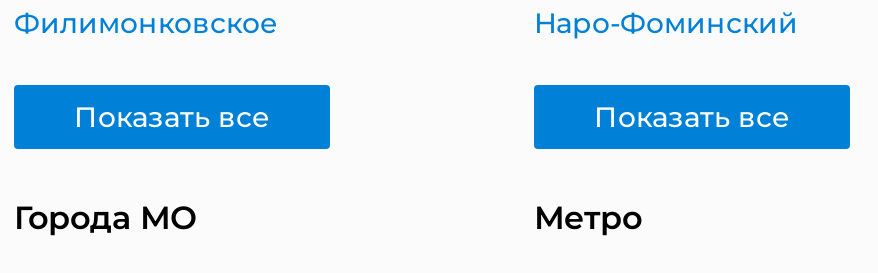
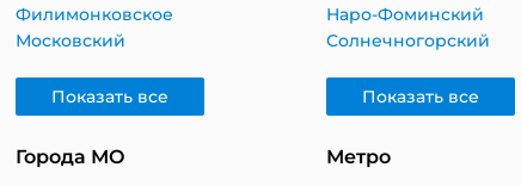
+ Московский

+ Солнечногорский
